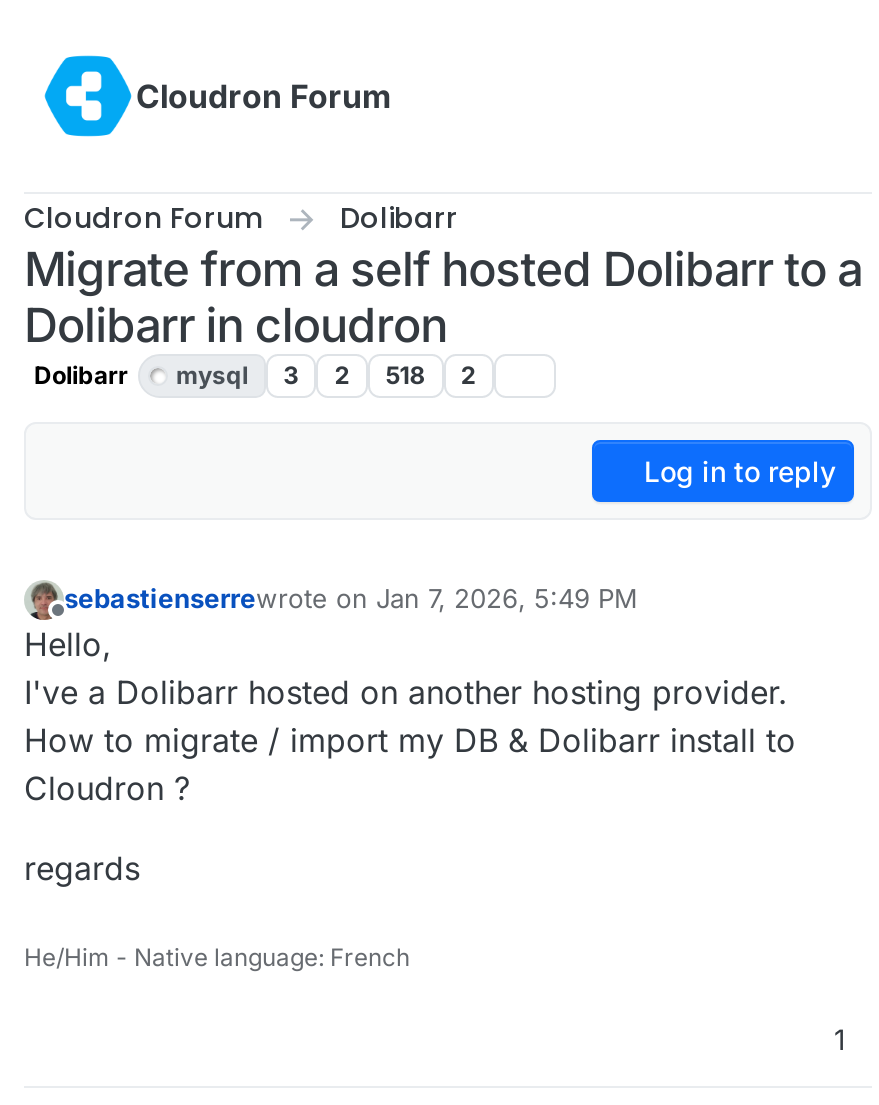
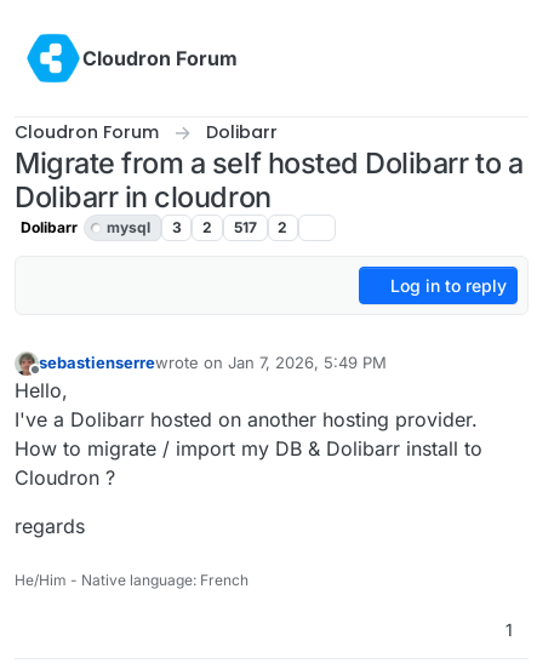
- Dolibarr mysql 3 2 518 2
+ Dolibarr mysql 3 2 517 2
